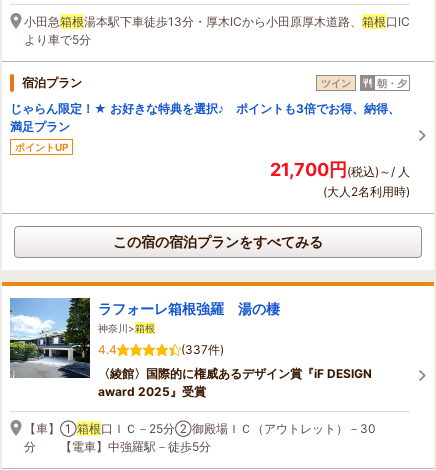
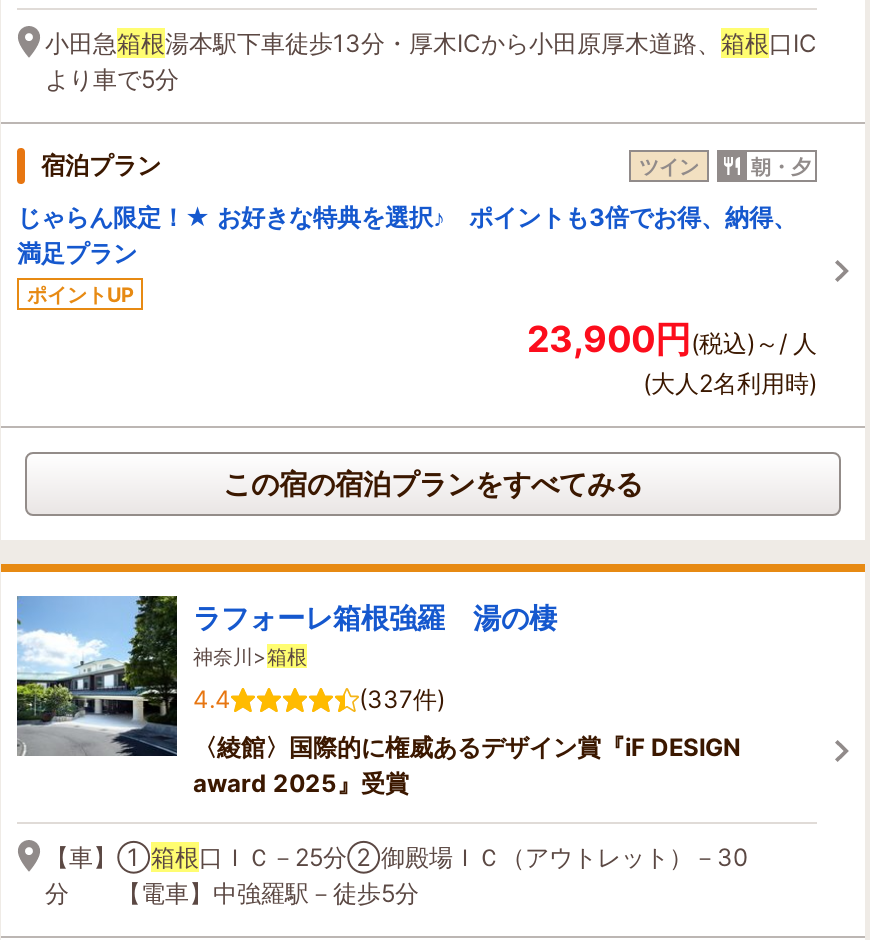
- 21,700円(税込)～/ 人
+ 23,900円(税込)～/ 人
